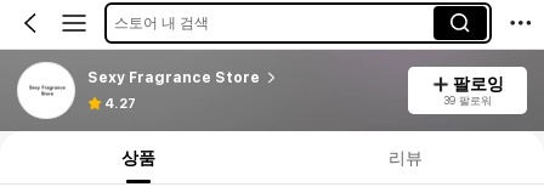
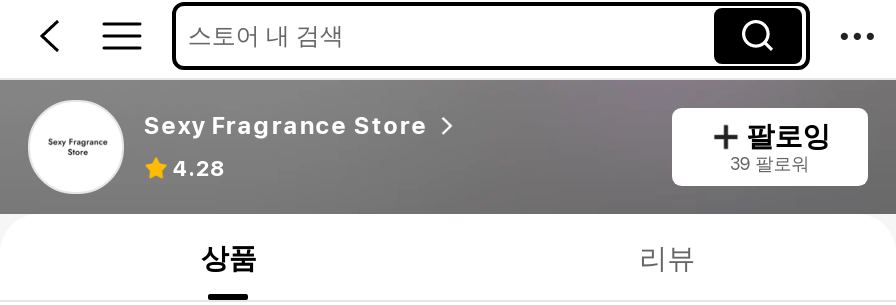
- 4.27
+ 4.28
